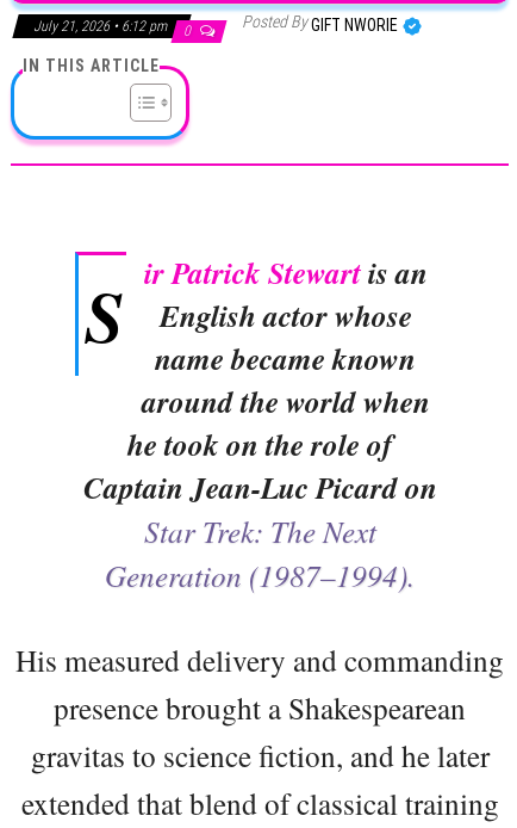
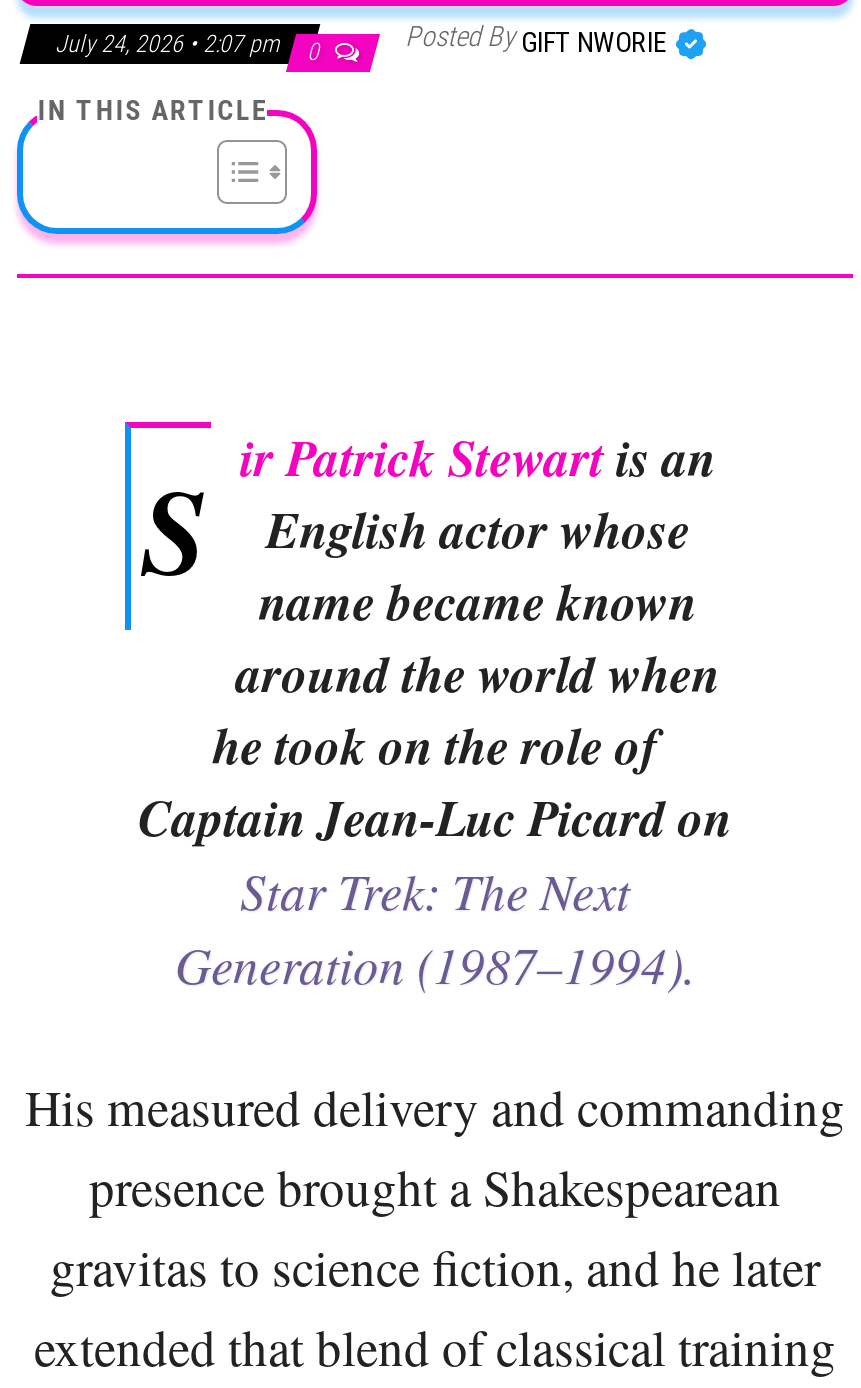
- July 21, 2026 • 6:12 pm 0
+ July 24, 2026 • 2:07 pm 0
